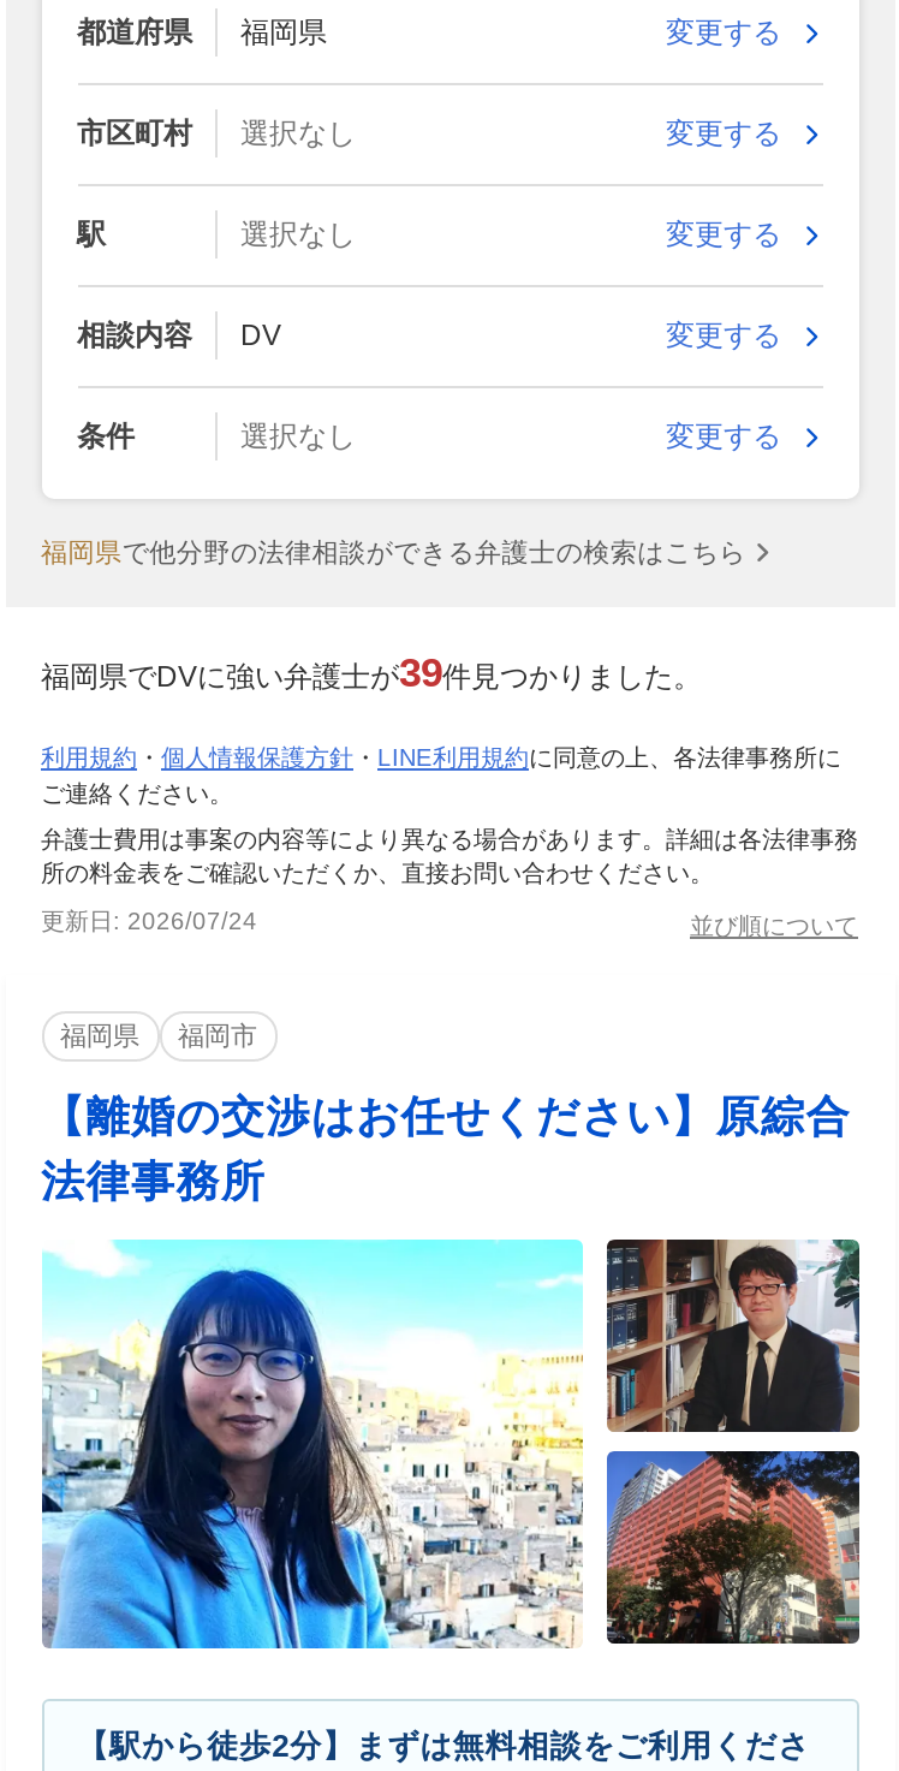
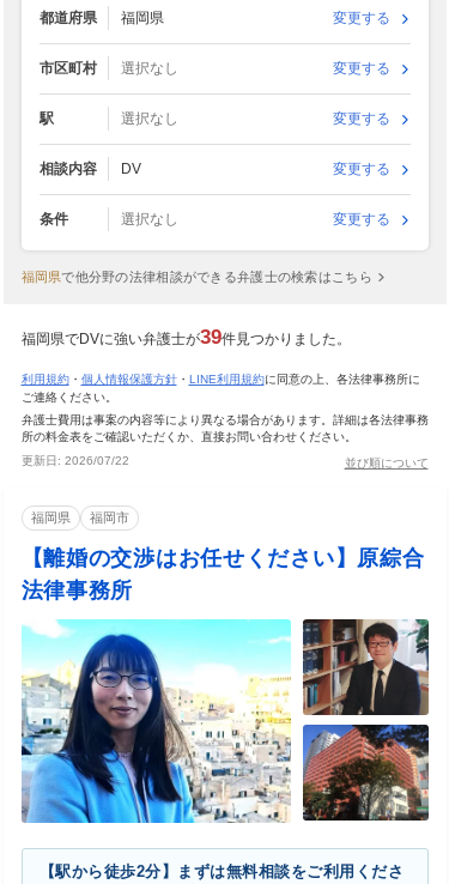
- 更新日: 2026/07/24
+ 更新日: 2026/07/22
